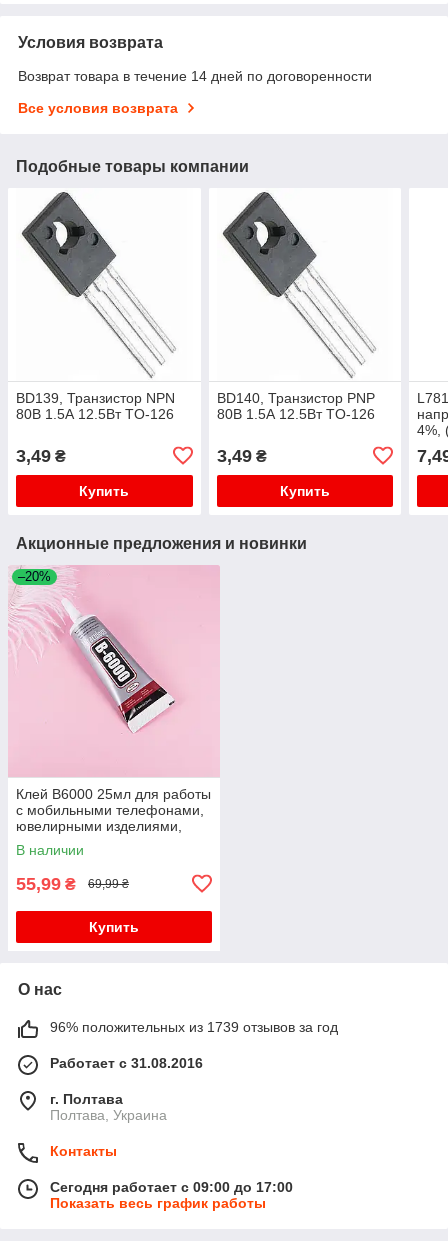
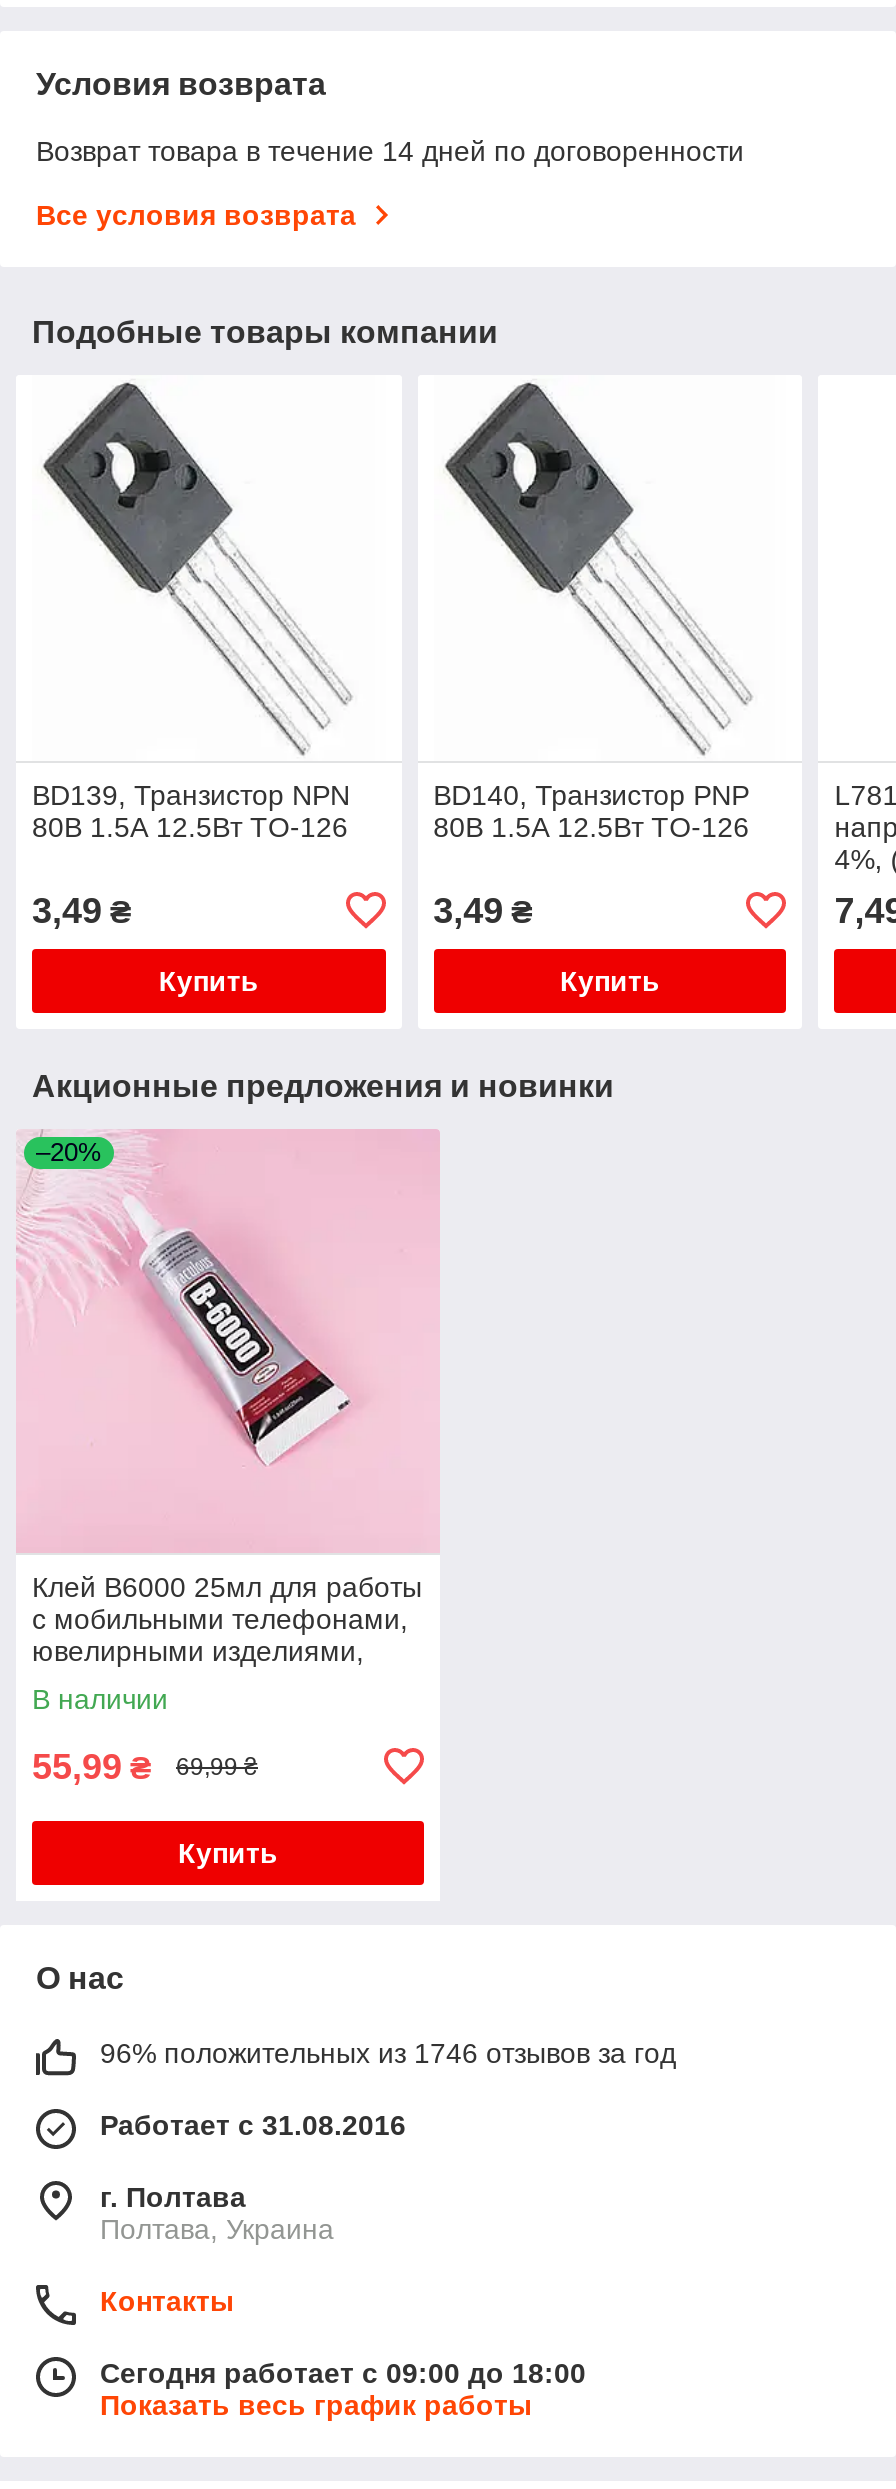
- 96% положительных из 1739 отзывов за год
+ 96% положительных из 1746 отзывов за год

- Сегодня работает с 09:00 до 17:00
+ Сегодня работает с 09:00 до 18:00
